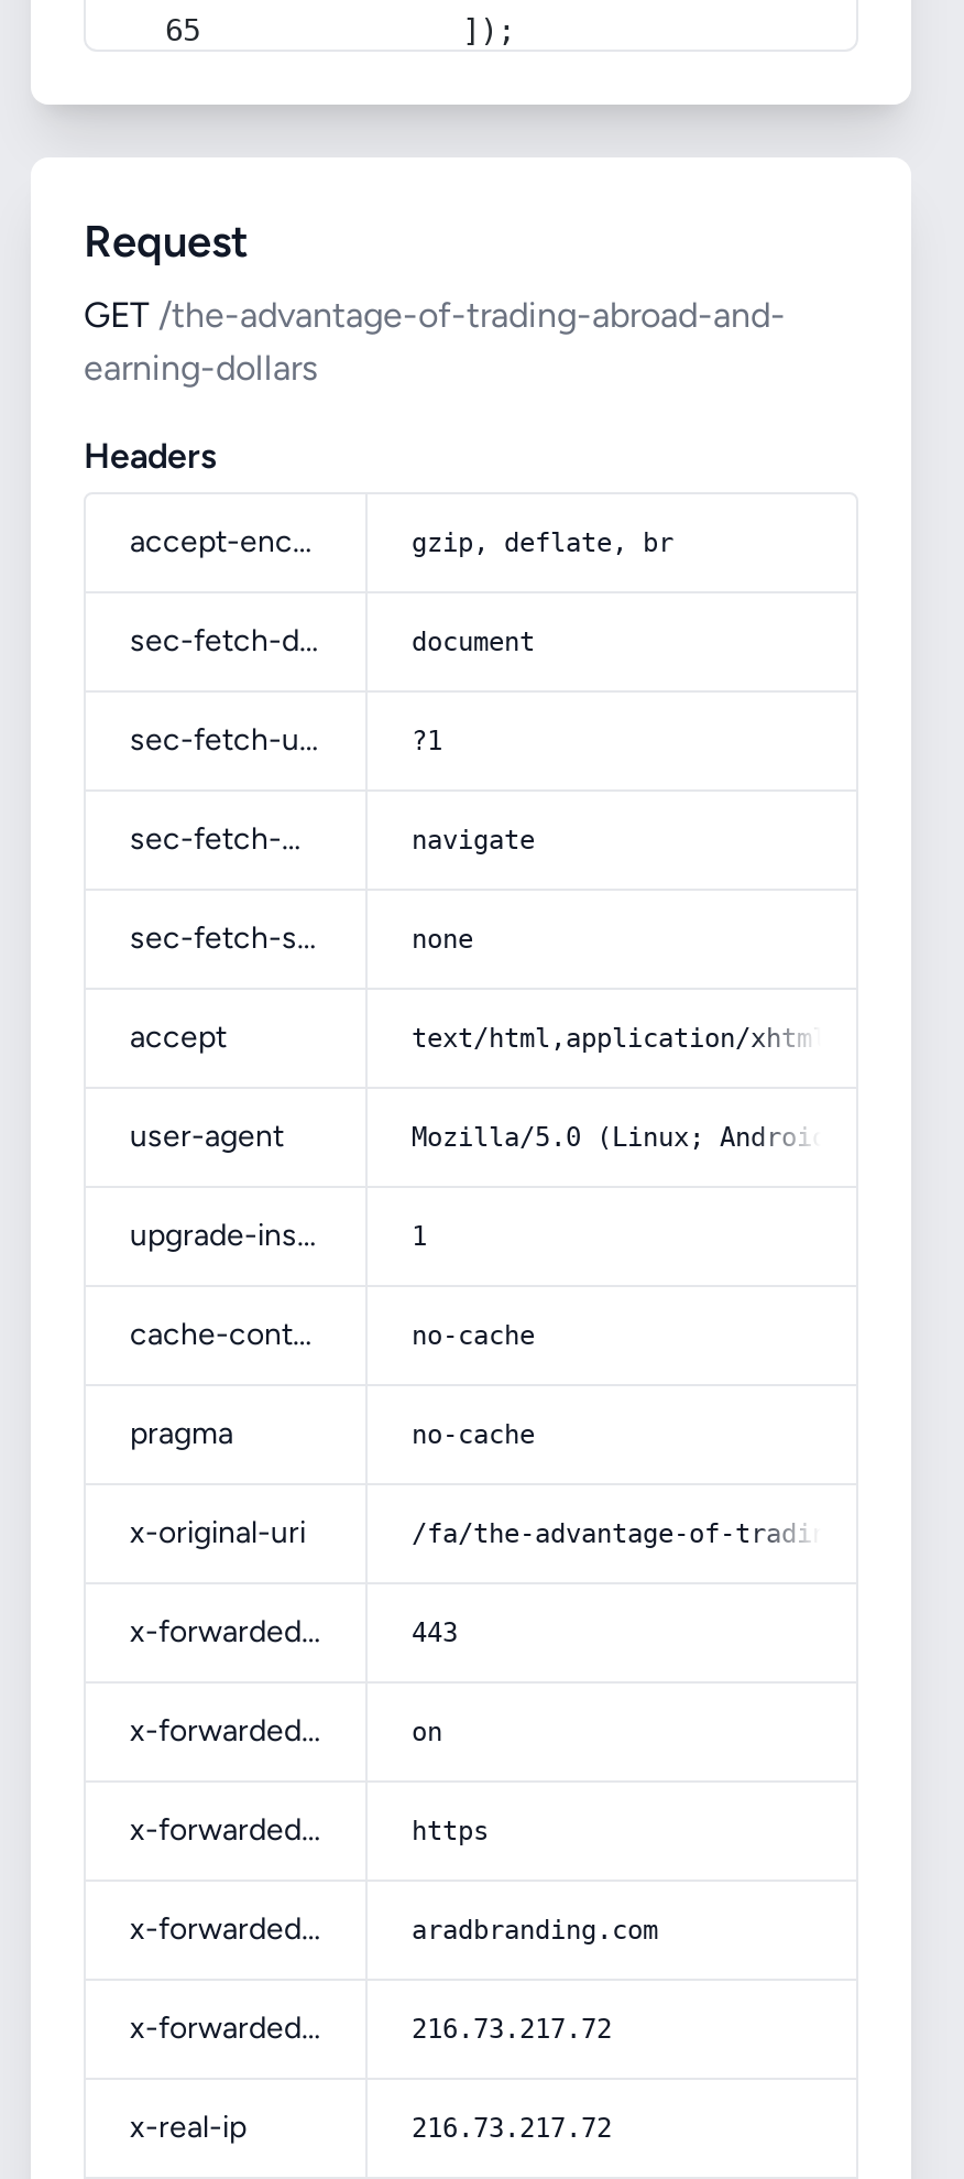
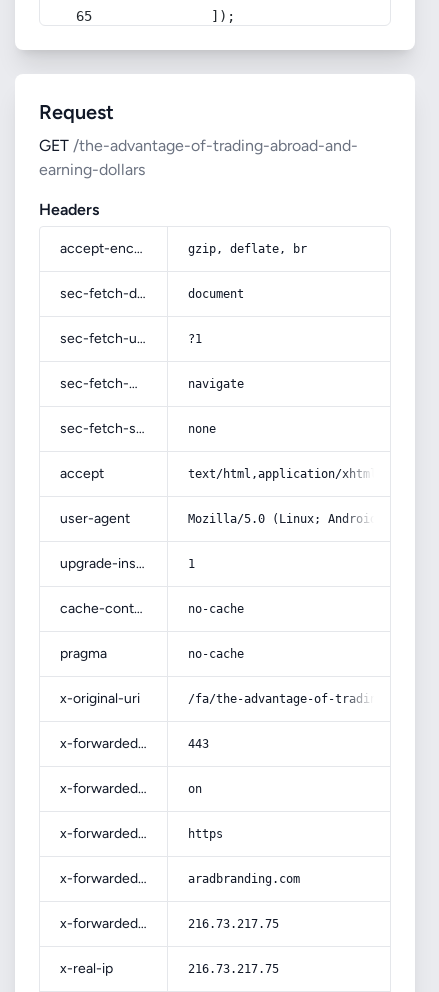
- 216.73.217.72
+ 216.73.217.75

- 216.73.217.72
+ 216.73.217.75
